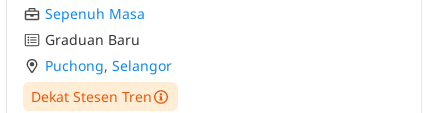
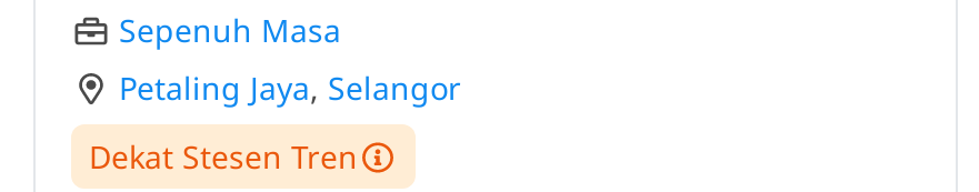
- Graduan Baru
- Puchong, Selangor
+ Petaling Jaya, Selangor
